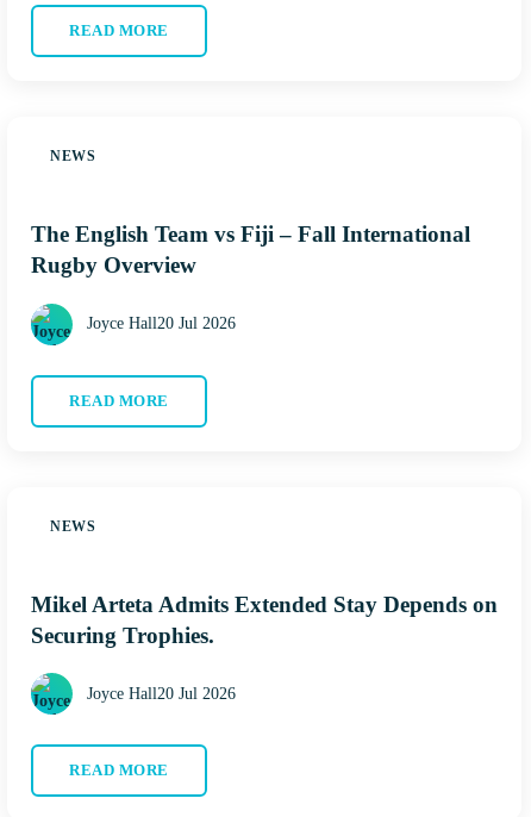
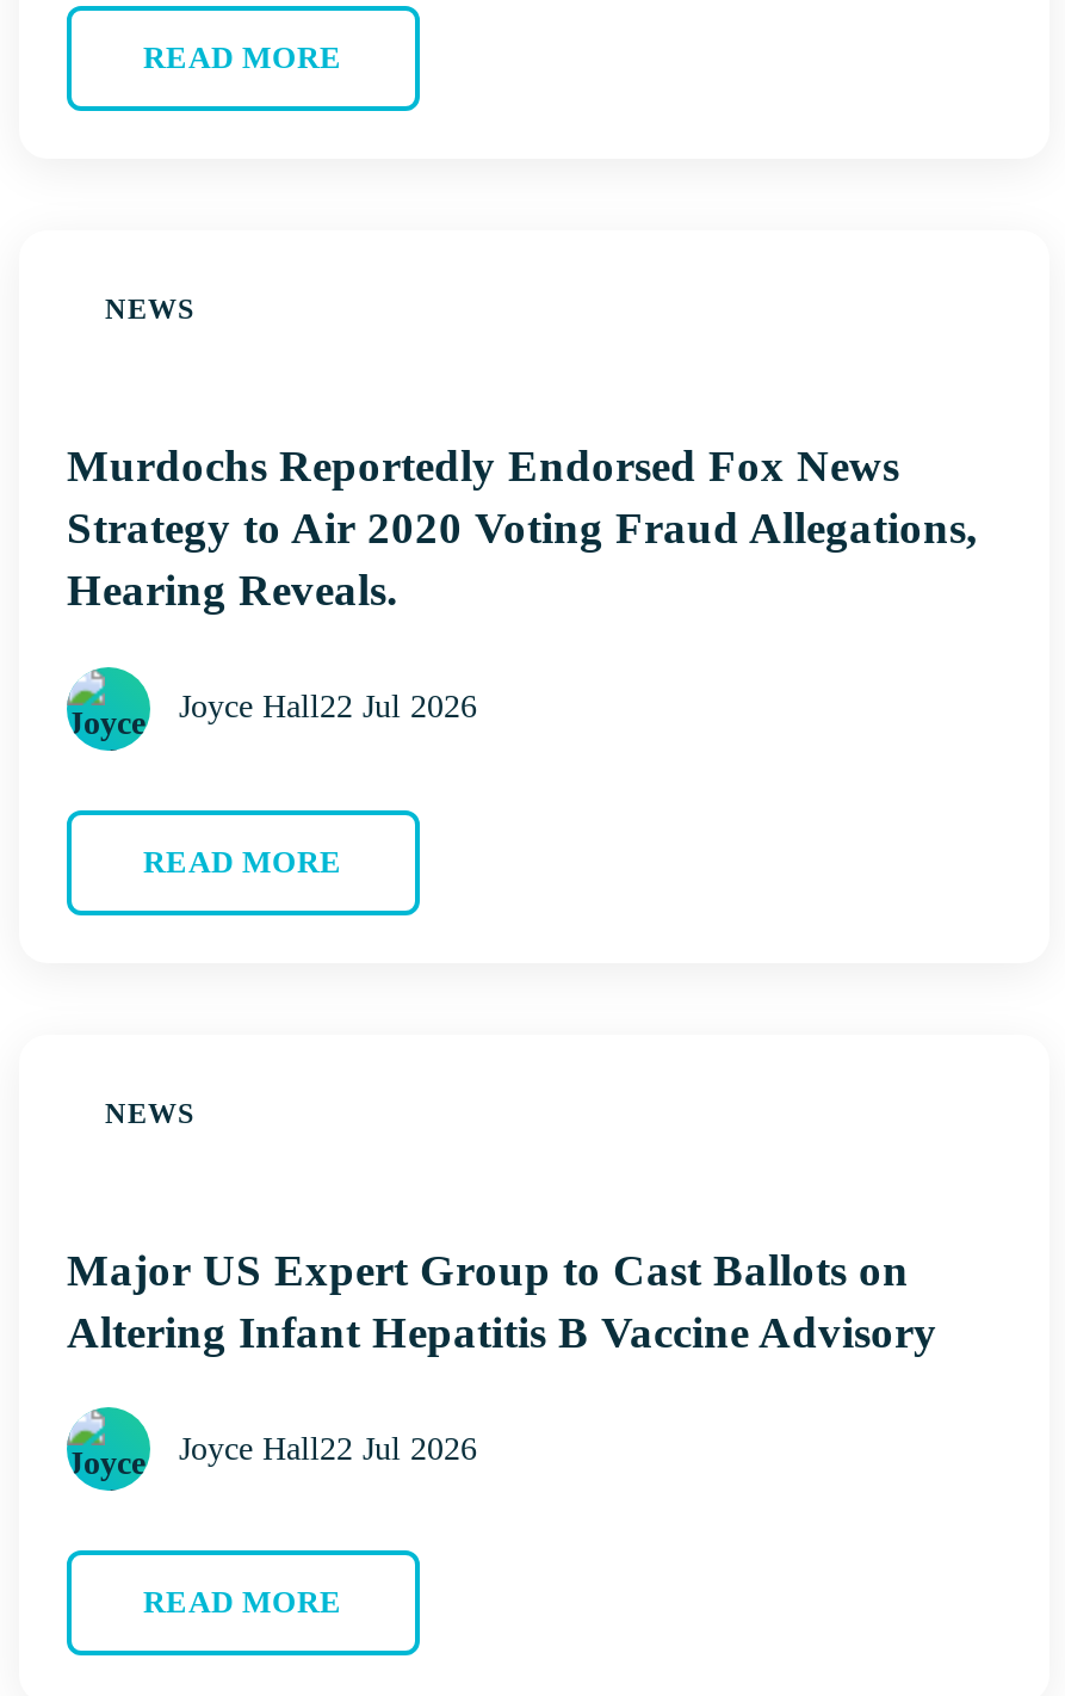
- The English Team vs Fiji – Fall International
- Rugby Overview
+ Murdochs Reportedly Endorsed Fox News
+ Strategy to Air 2020 Voting Fraud Allegations,
+ Hearing Reveals.

- Joyce Hall20 Jul 2026
+ Joyce Hall22 Jul 2026

- Mikel Arteta Admits Extended Stay Depends on
- Securing Trophies.
+ Major US Expert Group to Cast Ballots on
+ Altering Infant Hepatitis B Vaccine Advisory

- Joyce Hall20 Jul 2026
+ Joyce Hall22 Jul 2026
